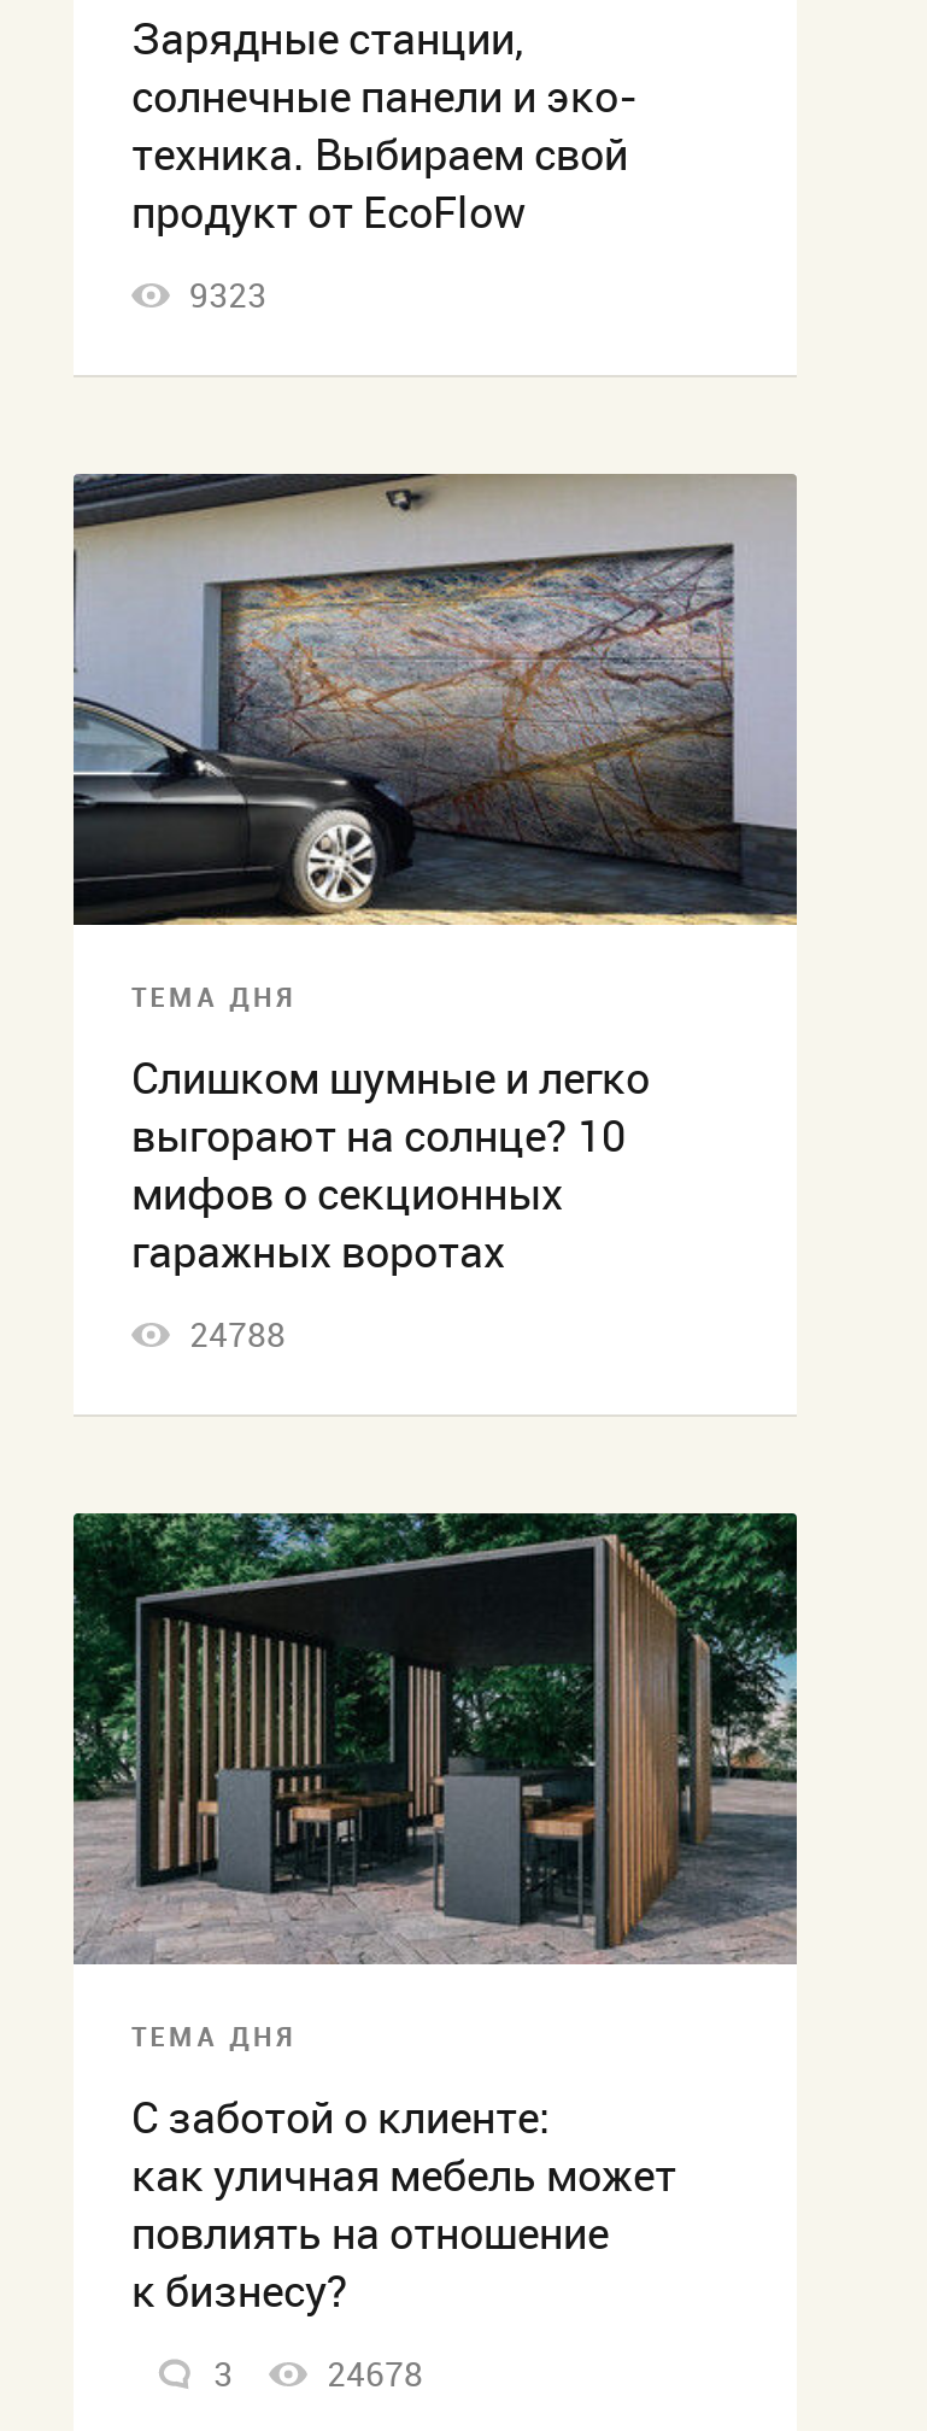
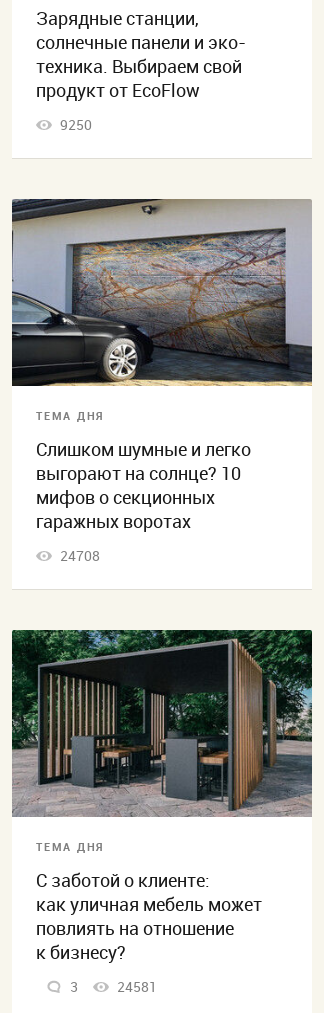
- 9323
+ 9250

- 24788
+ 24708

- 24678
+ 24581
